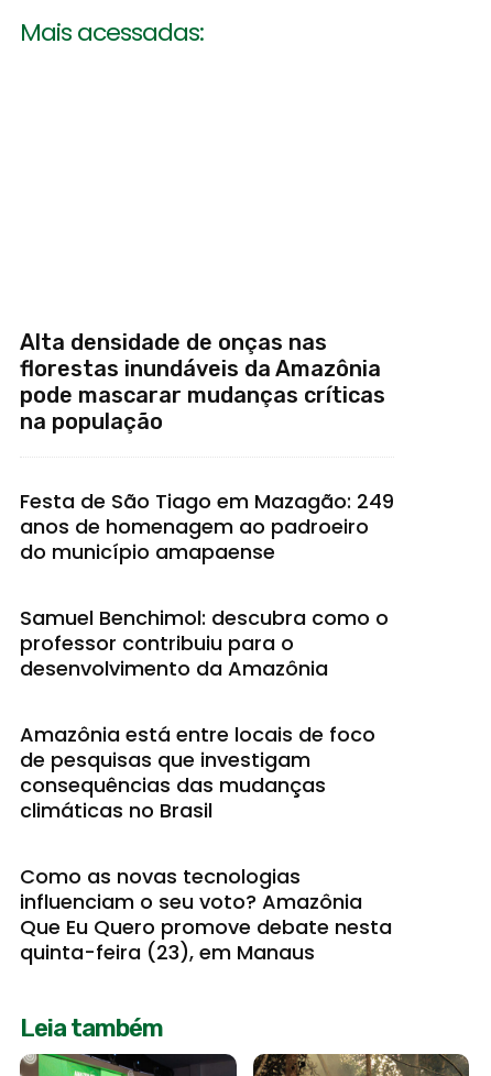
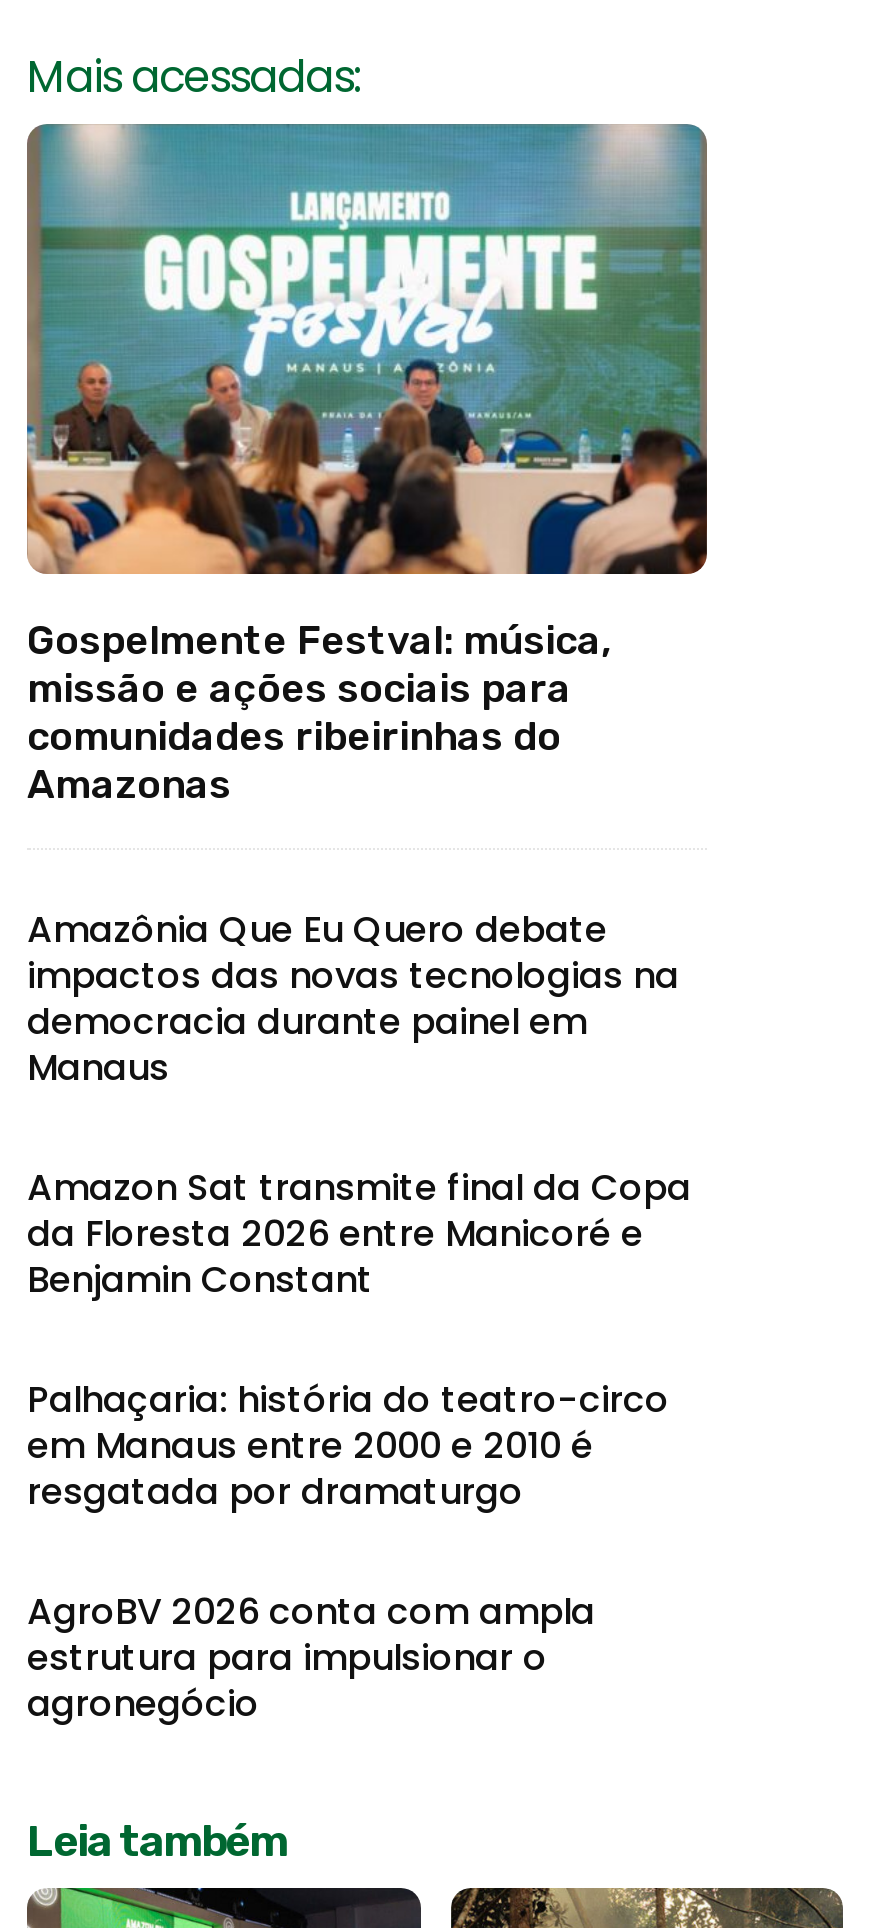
+ [image]

- Alta densidade de onças nas
- florestas inundáveis da Amazônia
- pode mascarar mudanças críticas
- na população
+ Gospelmente Festval: música,
+ missão e ações sociais para
+ comunidades ribeirinhas do
+ Amazonas

- Festa de São Tiago em Mazagão: 249
- anos de homenagem ao padroeiro
- do município amapaense
+ Amazônia Que Eu Quero debate
+ impactos das novas tecnologias na
+ democracia durante painel em
+ Manaus

- Samuel Benchimol: descubra como o
- professor contribuiu para o
- desenvolvimento da Amazônia
+ Amazon Sat transmite final da Copa
+ da Floresta 2026 entre Manicoré e
+ Benjamin Constant

- Amazônia está entre locais de foco
- de pesquisas que investigam
- consequências das mudanças
- climáticas no Brasil
+ Palhaçaria: história do teatro-circo
+ em Manaus entre 2000 e 2010 é
+ resgatada por dramaturgo

- Como as novas tecnologias
- influenciam o seu voto? Amazônia
- Que Eu Quero promove debate nesta
- quinta-feira (23), em Manaus
+ AgroBV 2026 conta com ampla
+ estrutura para impulsionar o
+ agronegócio
